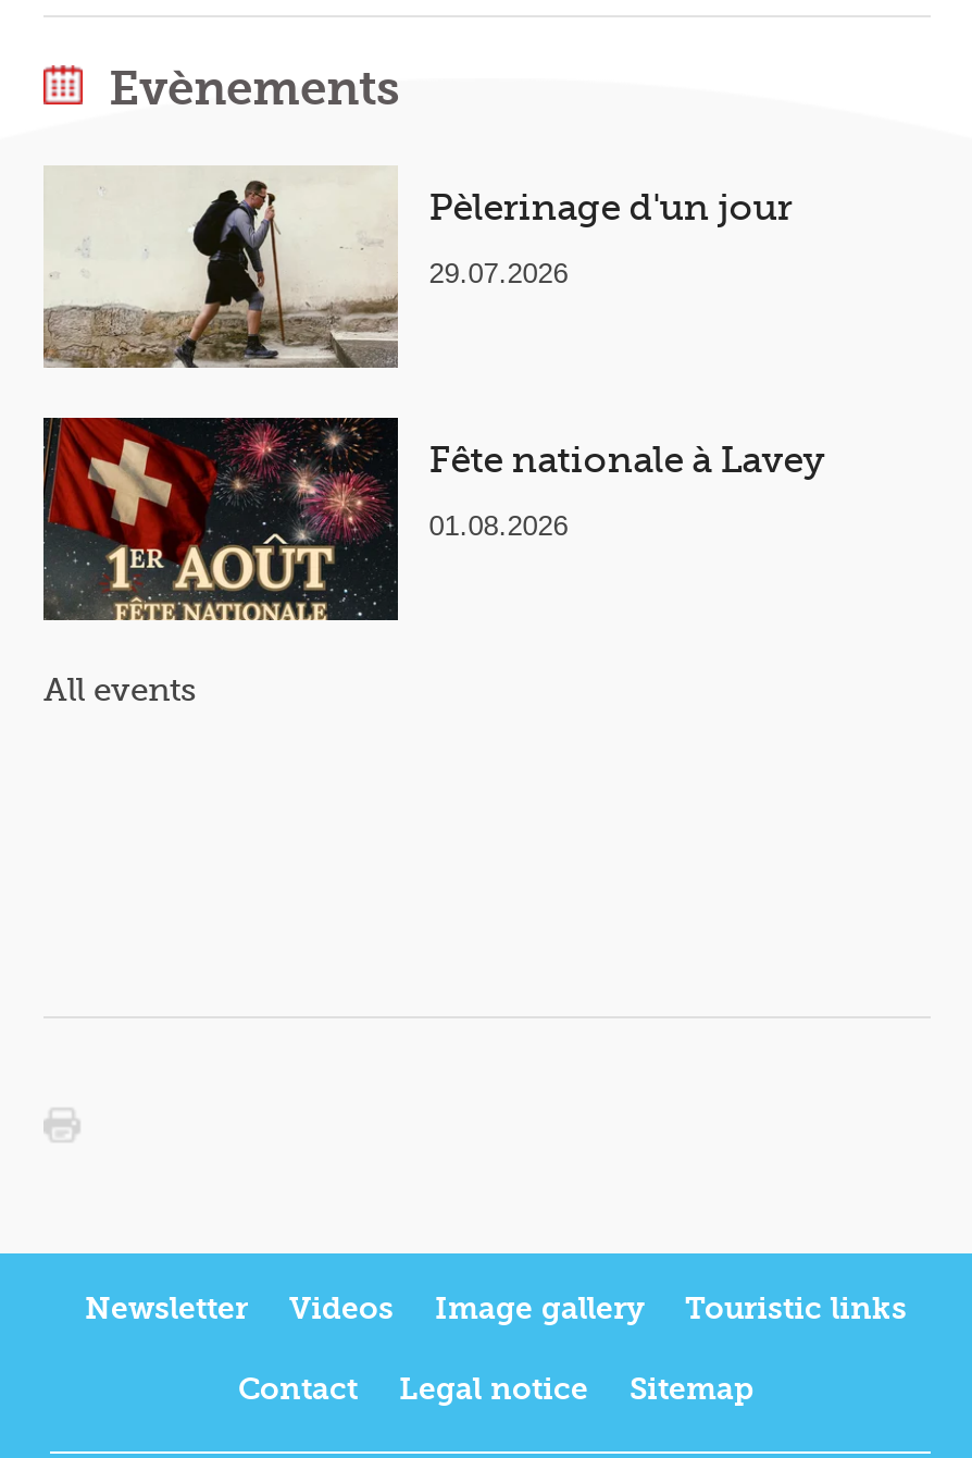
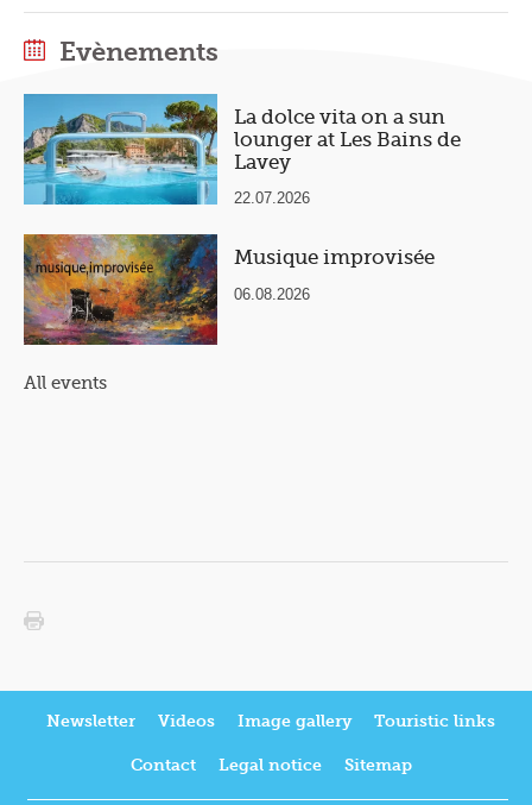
- [image]
- 29.07.2026
+ [image]
+ 22.07.2026

- Pèlerinage d'un jour
+ La dolce vita on a sun
+ lounger at Les Bains de
+ Lavey

- [image]
- 01.08.2026
+ [image]
+ 06.08.2026

- Fête nationale à Lavey
+ Musique improvisée
